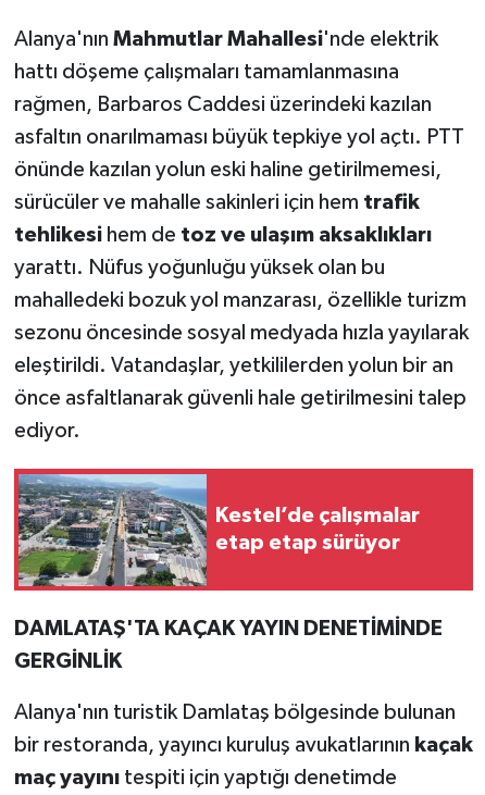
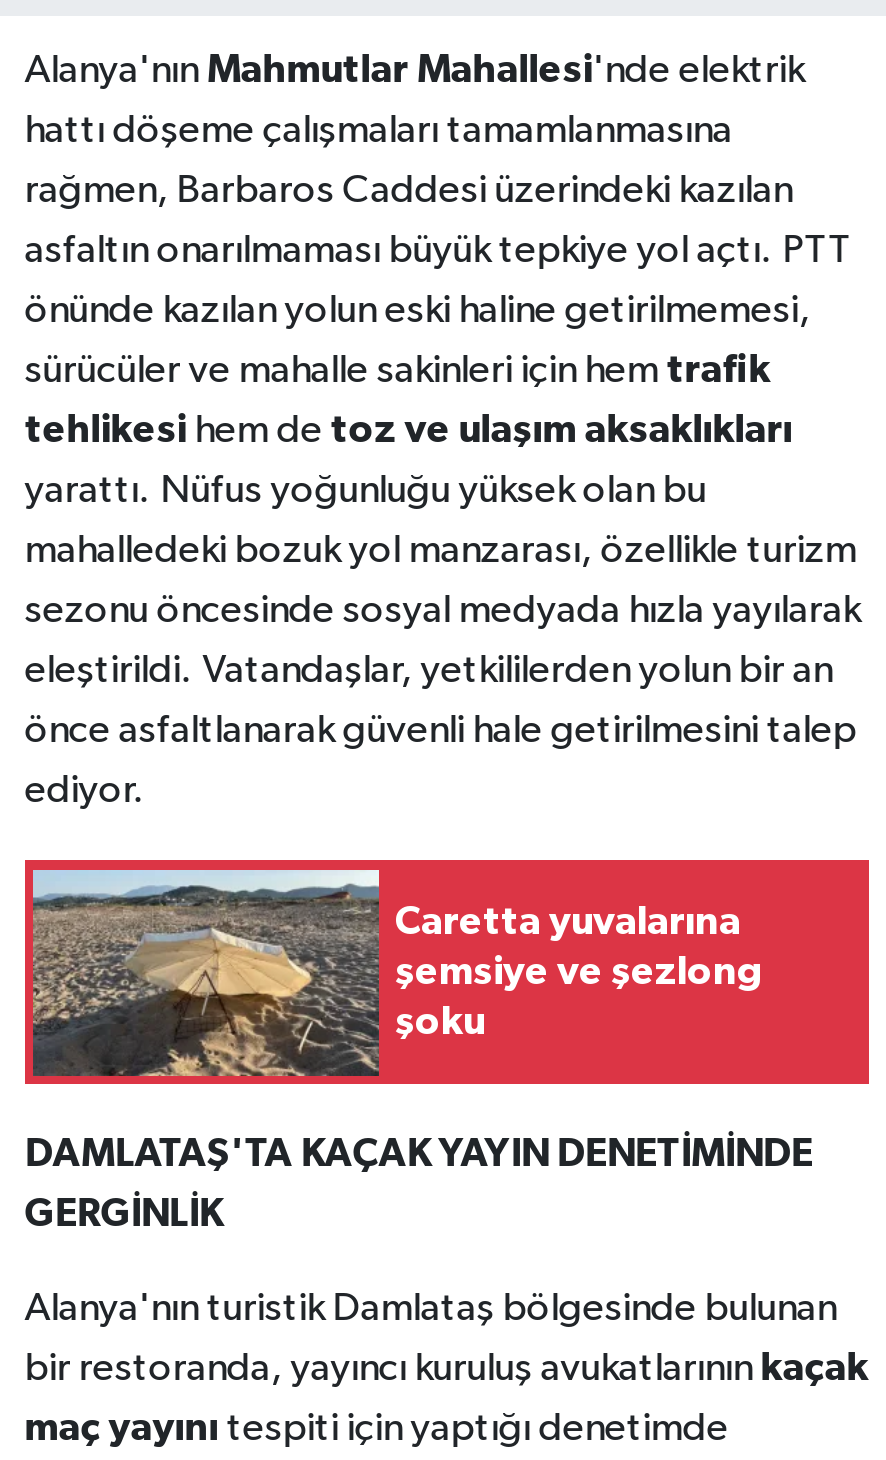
- [image]
- Kestel’de çalışmalar
- etap etap sürüyor
+ [image]
+ Caretta yuvalarına
+ şemsiye ve şezlong
+ şoku
